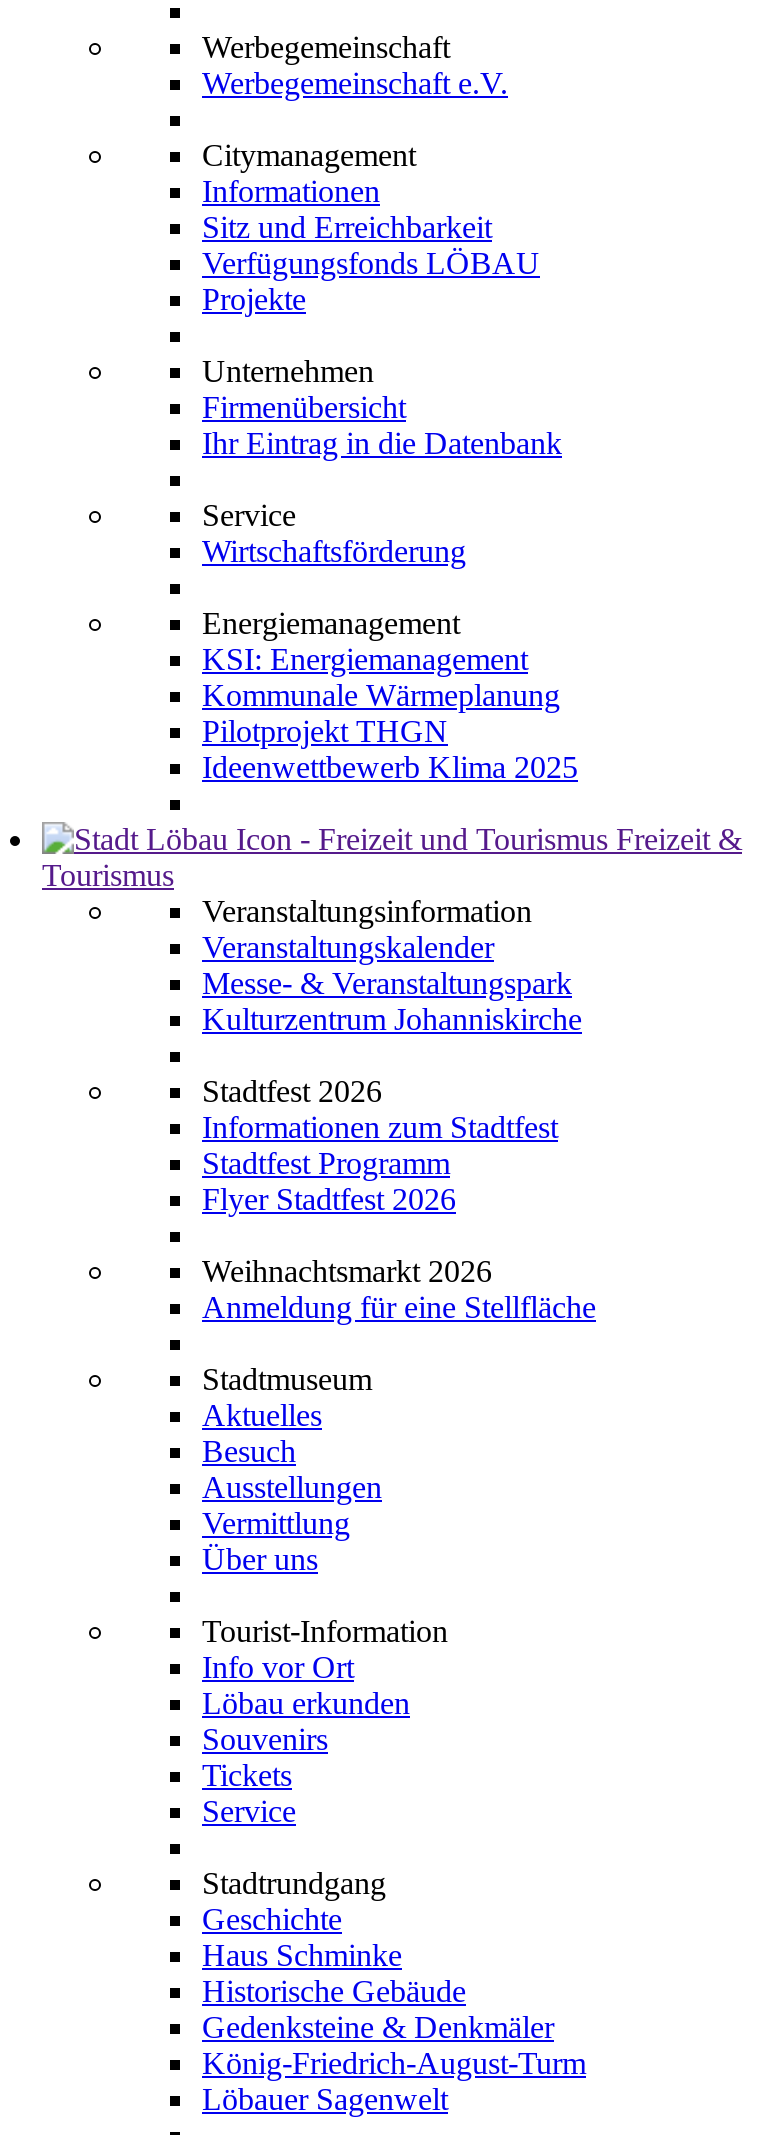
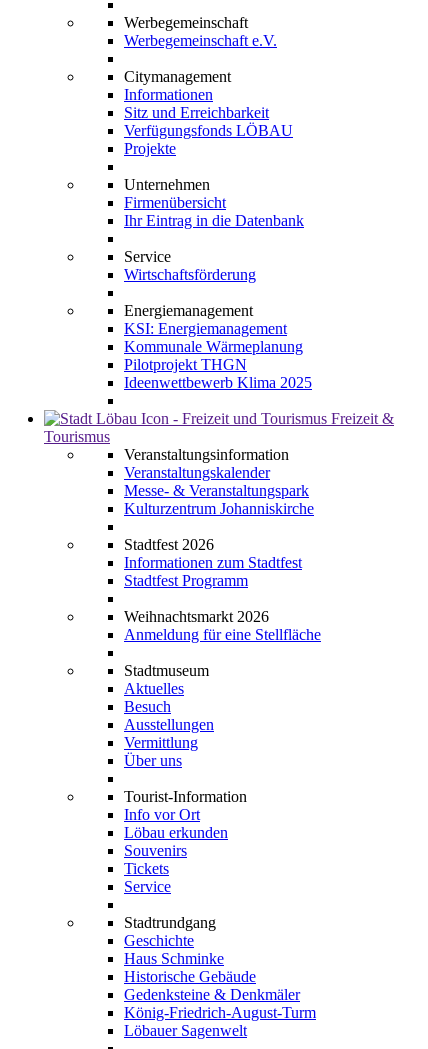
- Flyer Stadtfest 2026
